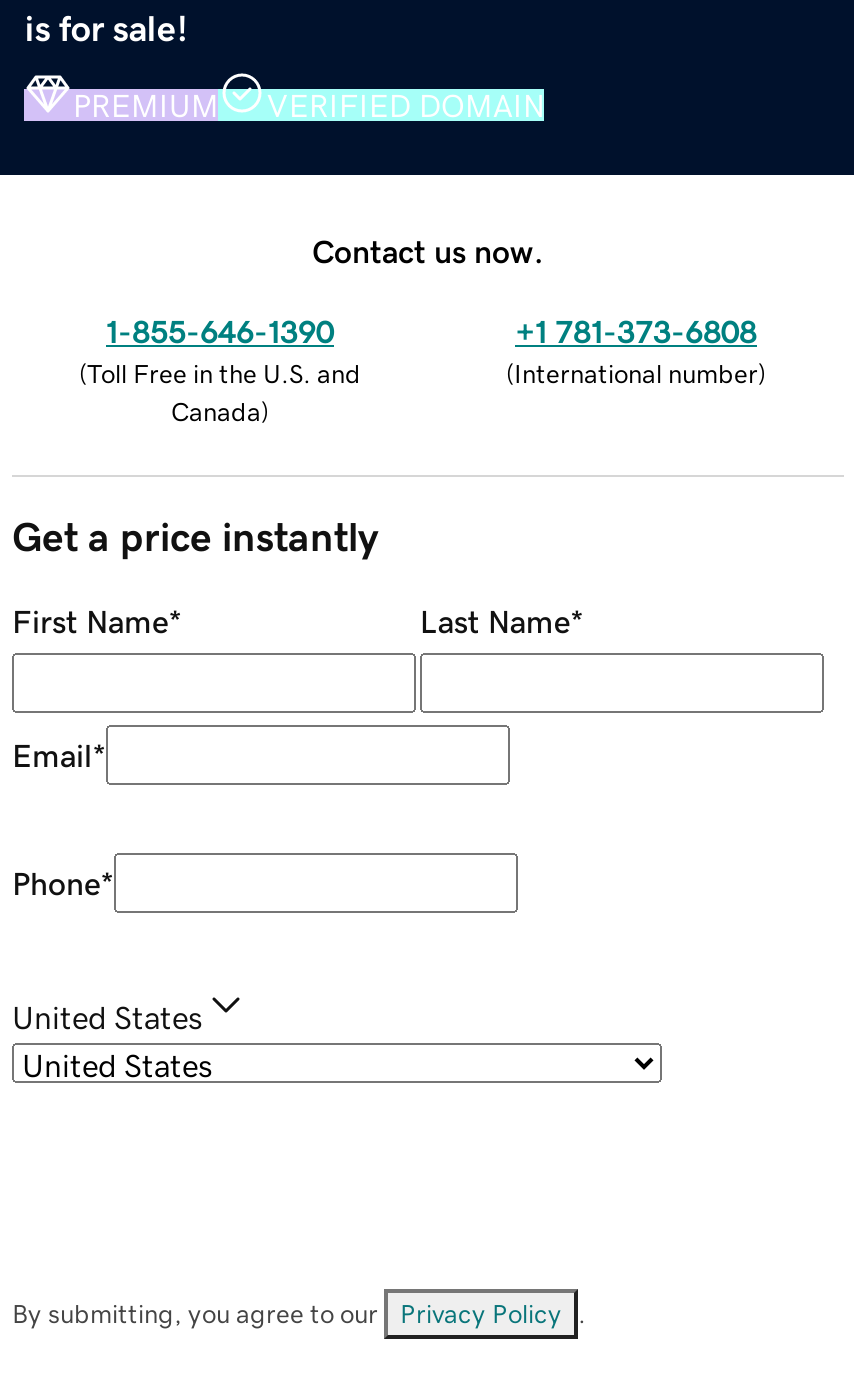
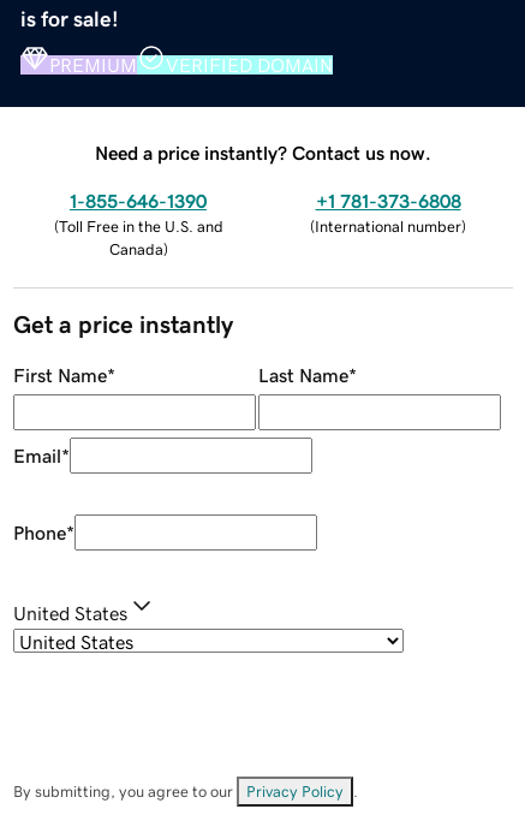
- Contact us now.
+ Need a price instantly? Contact us now.
